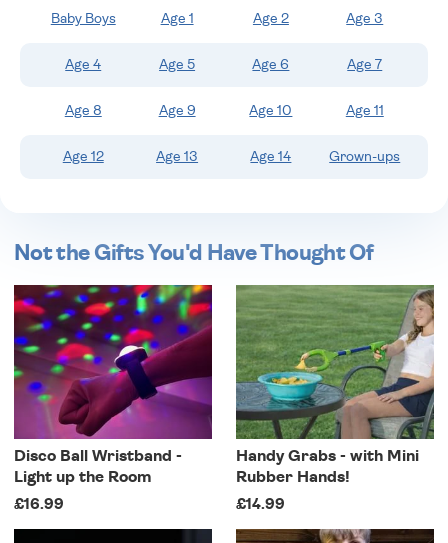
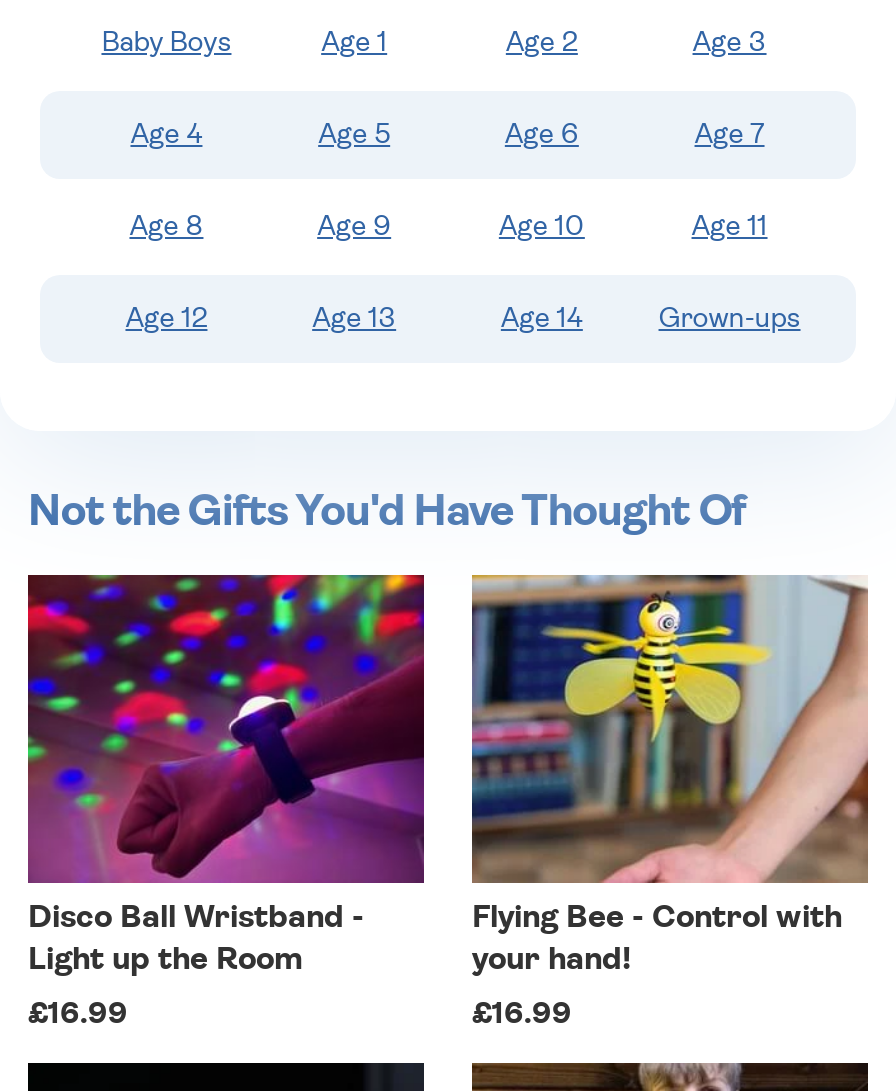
- [image]
- Handy Grabs - with Mini
- Rubber Hands!
+ [image]
+ Flying Bee - Control with
+ your hand!

- £14.99
+ £16.99
